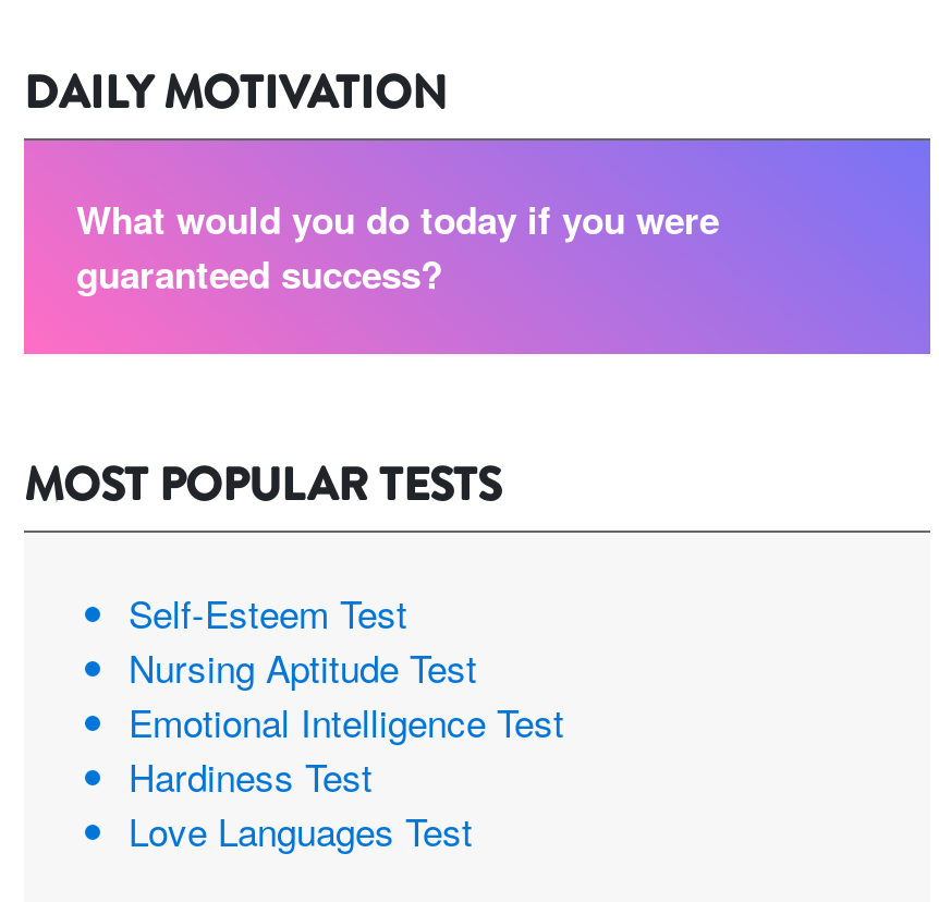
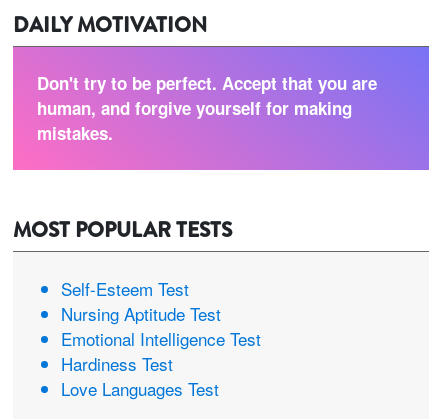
- What would you do today if you were
- guaranteed success?
+ Don't try to be perfect. Accept that you are
+ human, and forgive yourself for making
+ mistakes.
